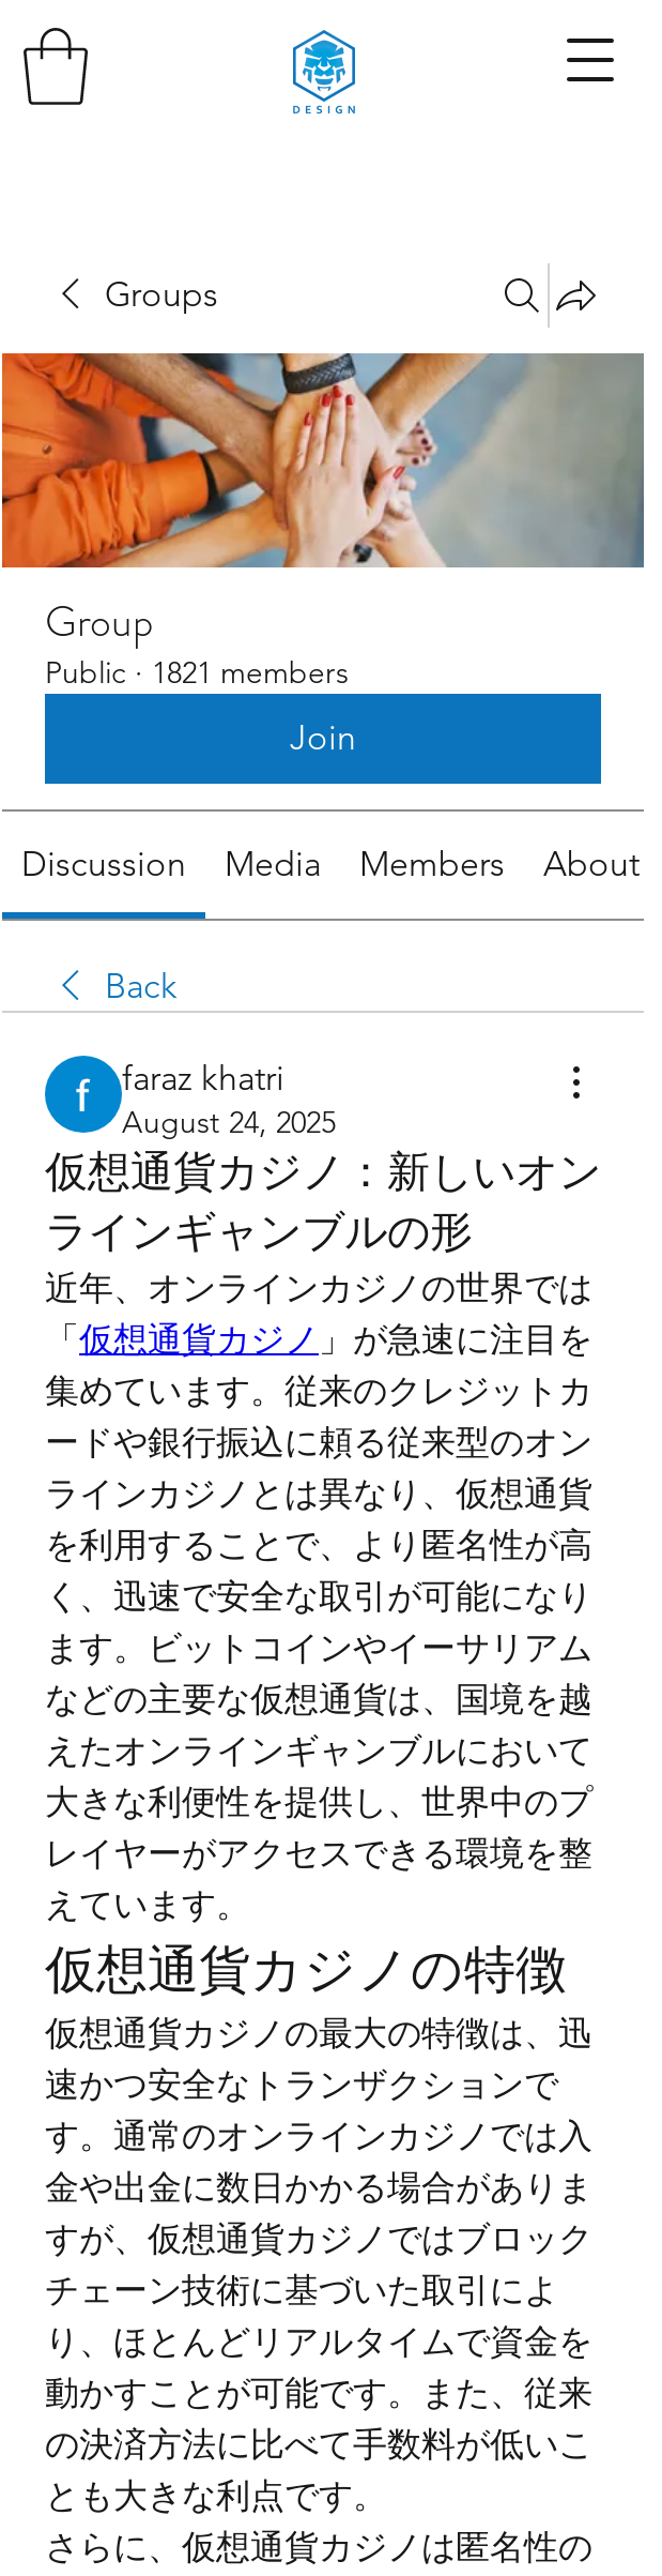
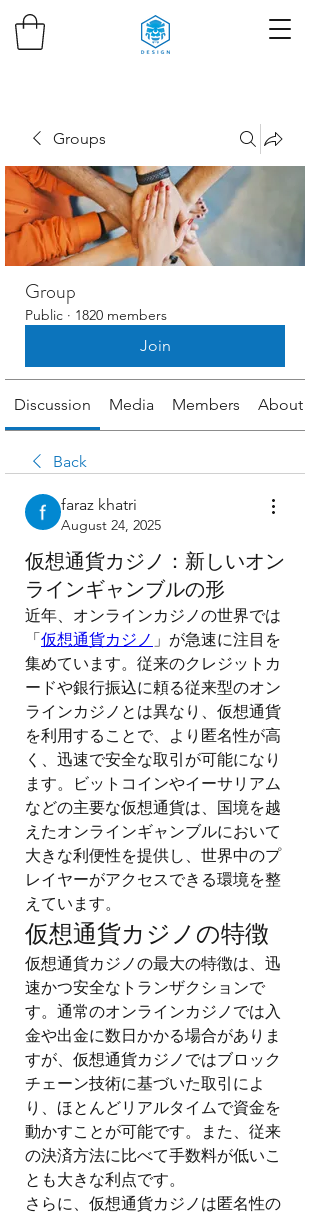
- Public · 1821 members
+ Public · 1820 members
